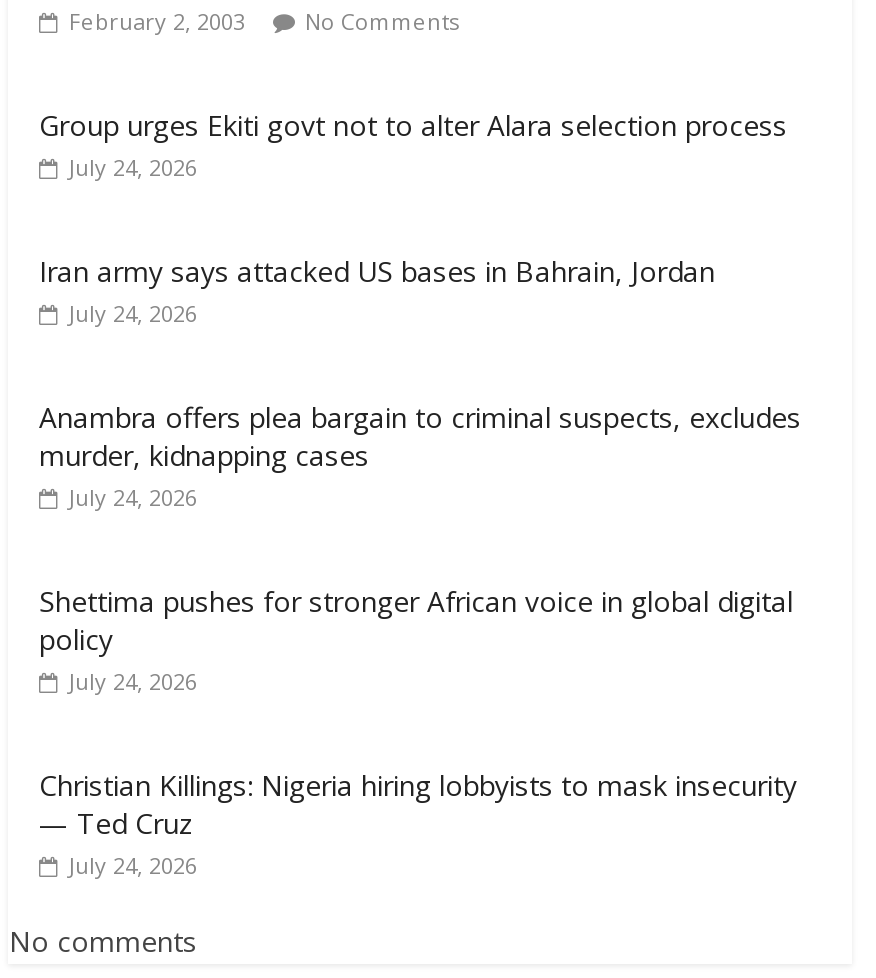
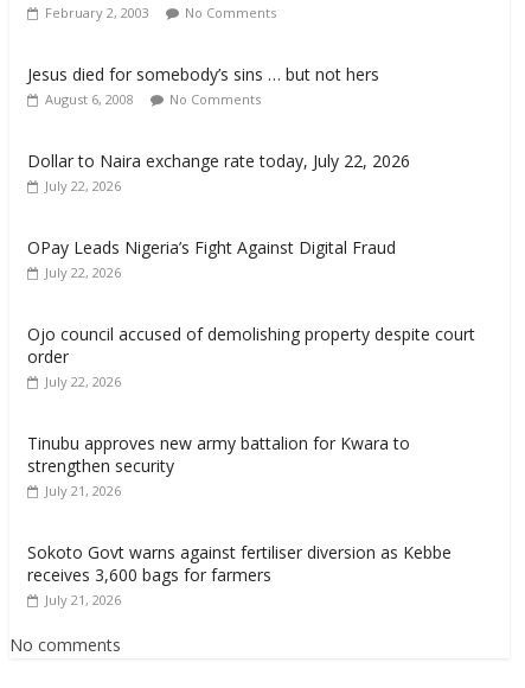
- Group urges Ekiti govt not to alter Alara selection process
- July 24, 2026
- Iran army says attacked US bases in Bahrain, Jordan
- July 24, 2026
- Anambra offers plea bargain to criminal suspects, excludes
- murder, kidnapping cases
- July 24, 2026
- Shettima pushes for stronger African voice in global digital
- policy
- July 24, 2026
- Christian Killings: Nigeria hiring lobbyists to mask insecurity
- — Ted Cruz
- July 24, 2026
+ Jesus died for somebody’s sins … but not hers
+ August 6, 2008
+ No Comments
+ Dollar to Naira exchange rate today, July 22, 2026
+ July 22, 2026
+ OPay Leads Nigeria’s Fight Against Digital Fraud
+ July 22, 2026
+ Ojo council accused of demolishing property despite court
+ order
+ July 22, 2026
+ Tinubu approves new army battalion for Kwara to
+ strengthen security
+ July 21, 2026
+ Sokoto Govt warns against fertiliser diversion as Kebbe
+ receives 3,600 bags for farmers
+ July 21, 2026
